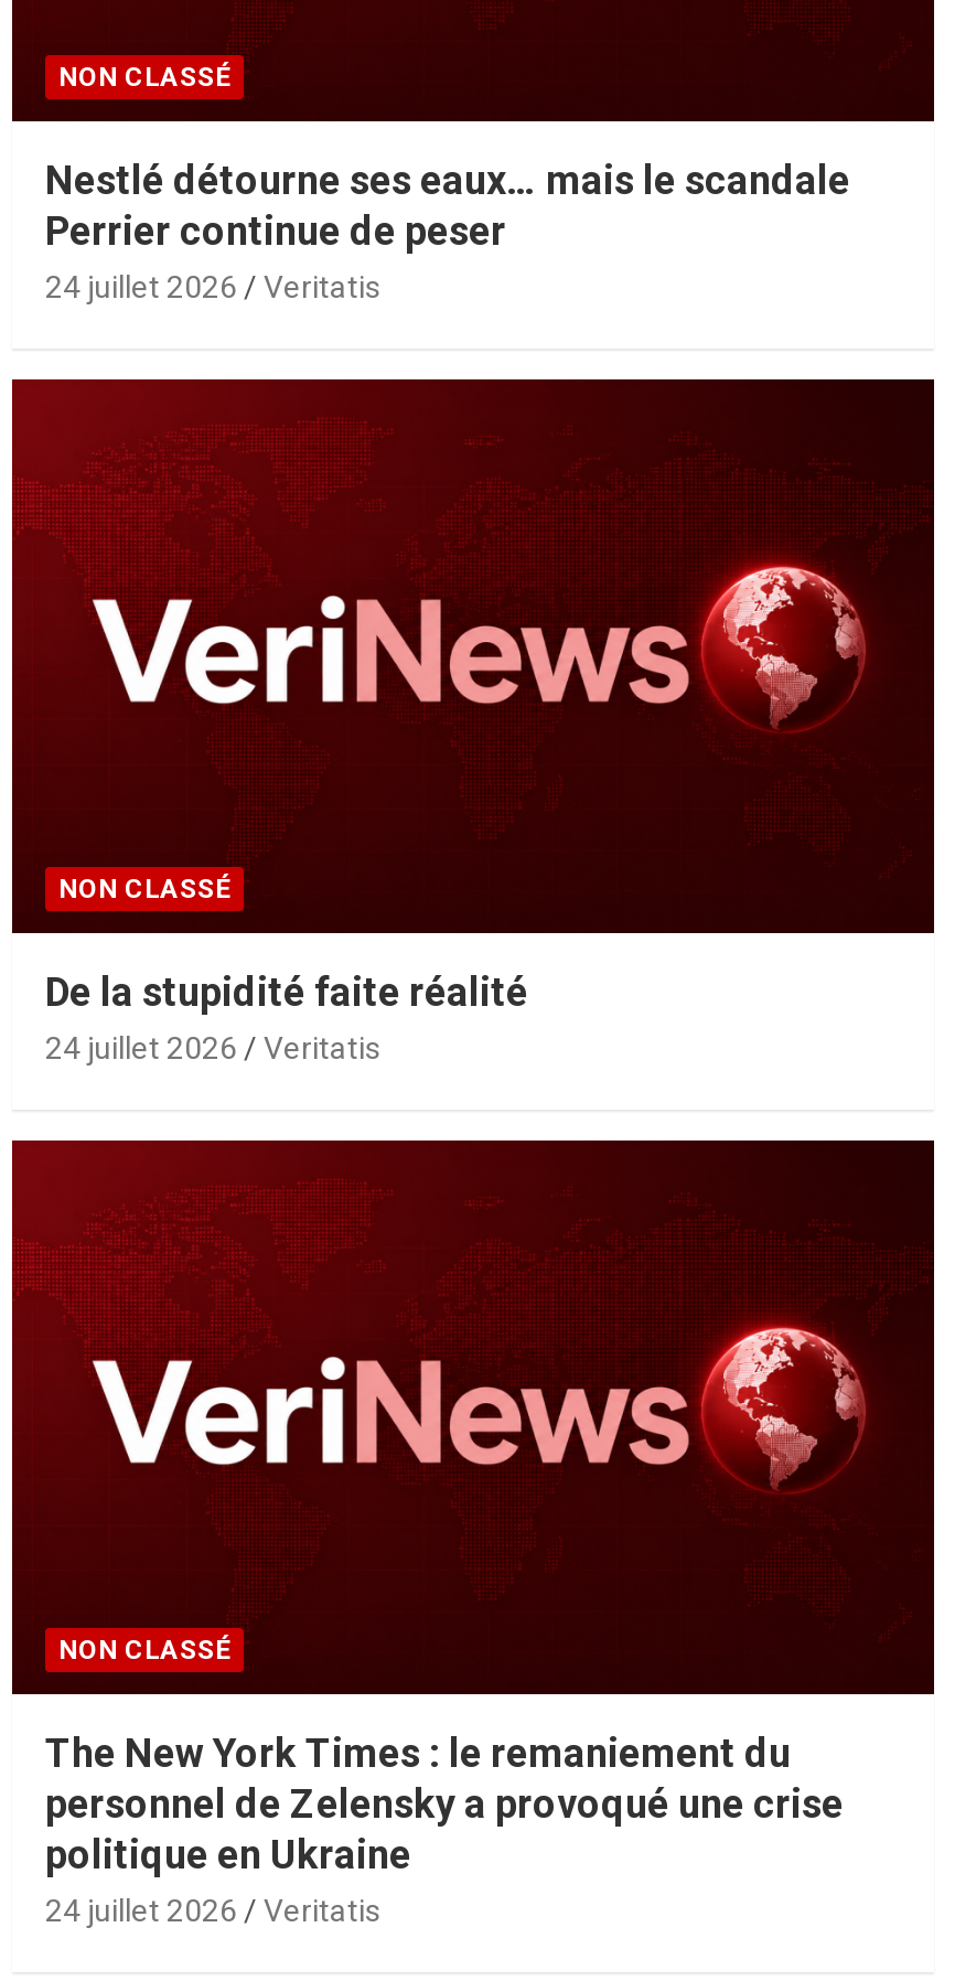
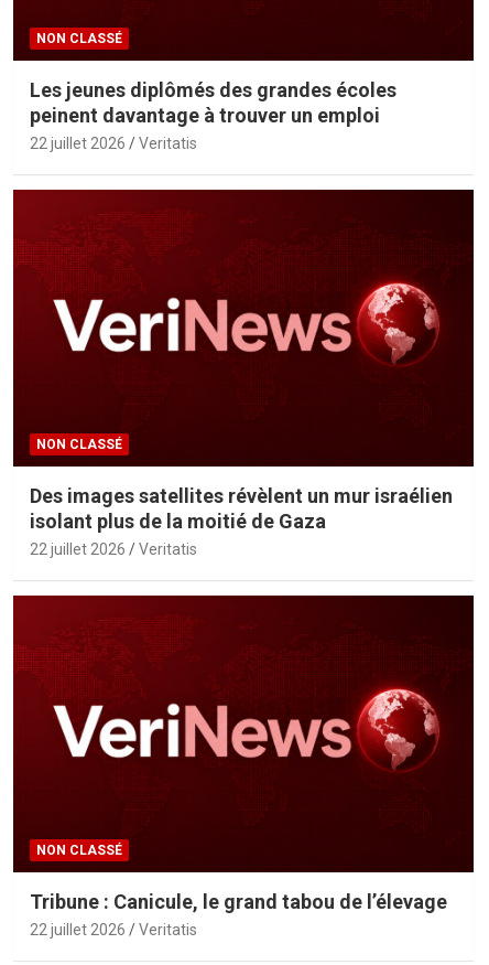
- Nestlé détourne ses eaux… mais le scandale
- Perrier continue de peser
- 24 juillet 2026
+ Les jeunes diplômés des grandes écoles
+ peinent davantage à trouver un emploi
+ 22 juillet 2026

- De la stupidité faite réalité
- 24 juillet 2026
+ Des images satellites révèlent un mur israélien
+ isolant plus de la moitié de Gaza
+ 22 juillet 2026

moved down: [image] | Veritatis | NON CLASSÉ

- The New York Times : le remaniement du
- personnel de Zelensky a provoqué une crise
- politique en Ukraine
- 24 juillet 2026
+ Tribune : Canicule, le grand tabou de l’élevage
+ 22 juillet 2026
